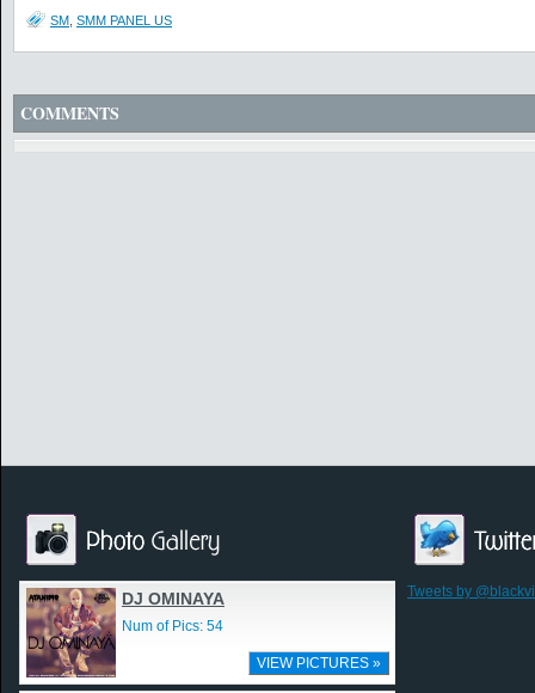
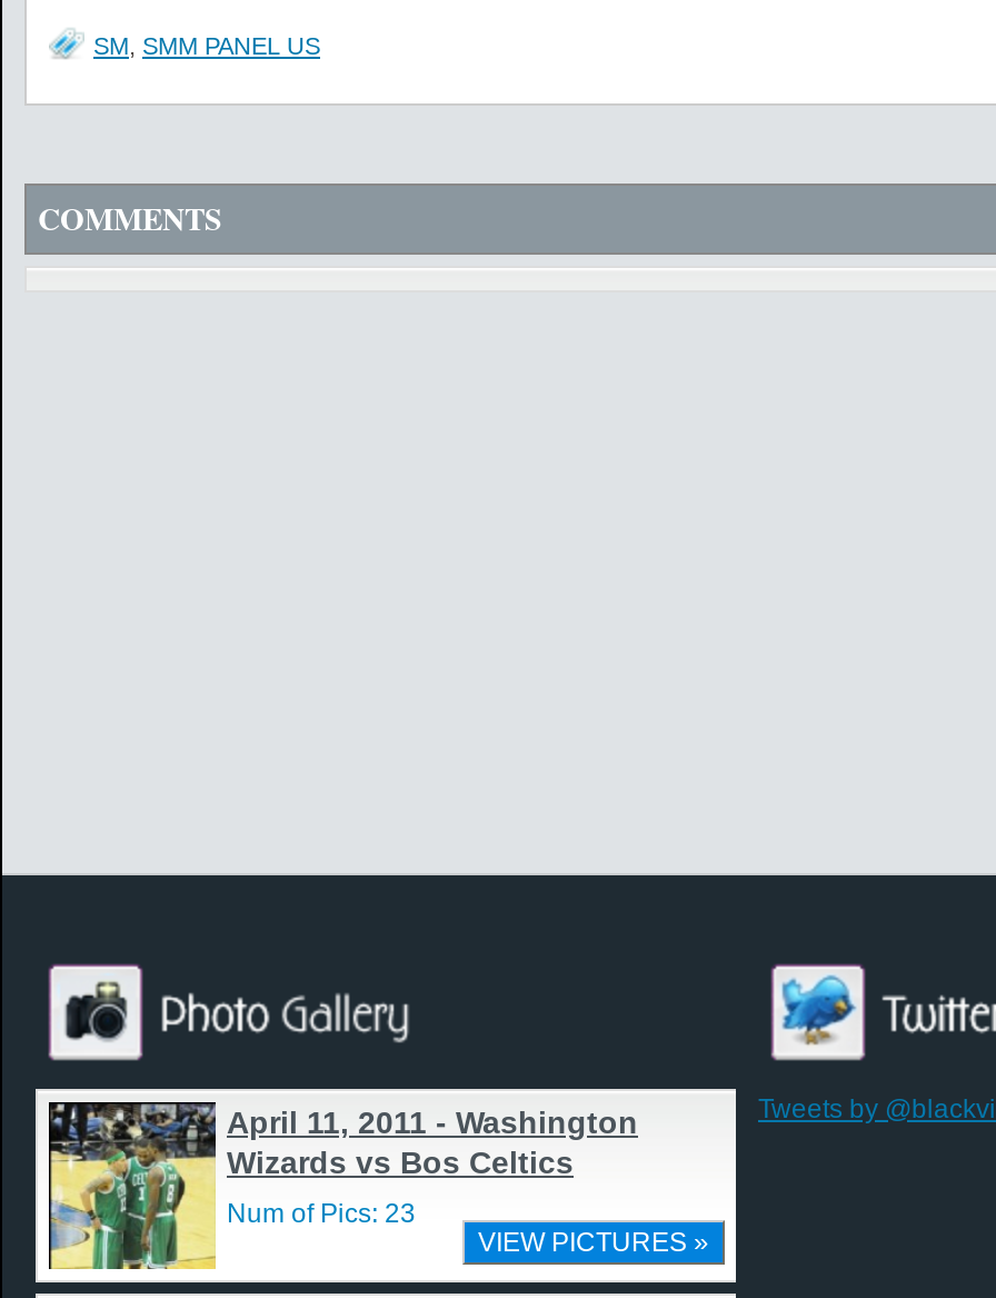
- [image]
- DJ OMINAYA
+ [image]
+ April 11, 2011 - Washington
+ Wizards vs Bos Celtics

- Num of Pics: 54
+ Num of Pics: 23
